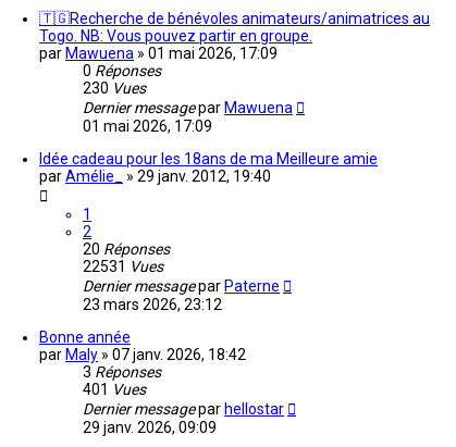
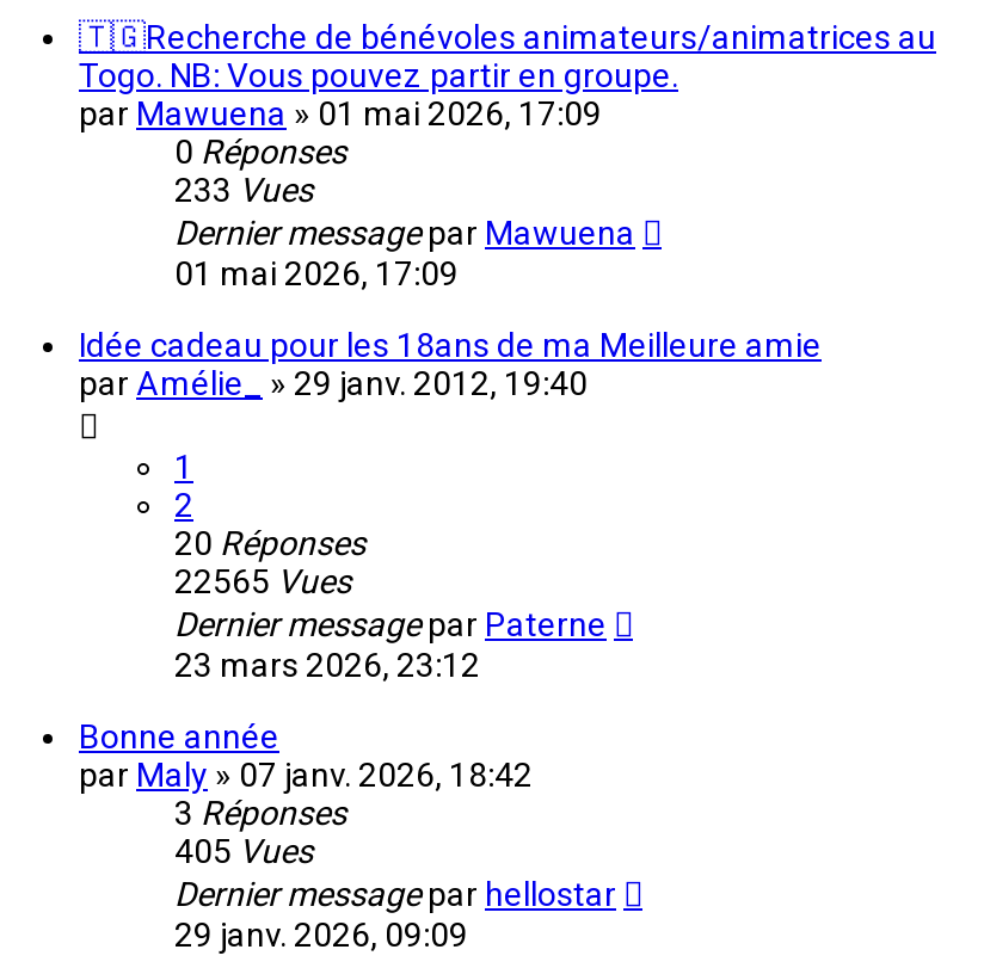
- 230 Vues
+ 233 Vues

- 22531 Vues
+ 22565 Vues

- 401 Vues
+ 405 Vues
